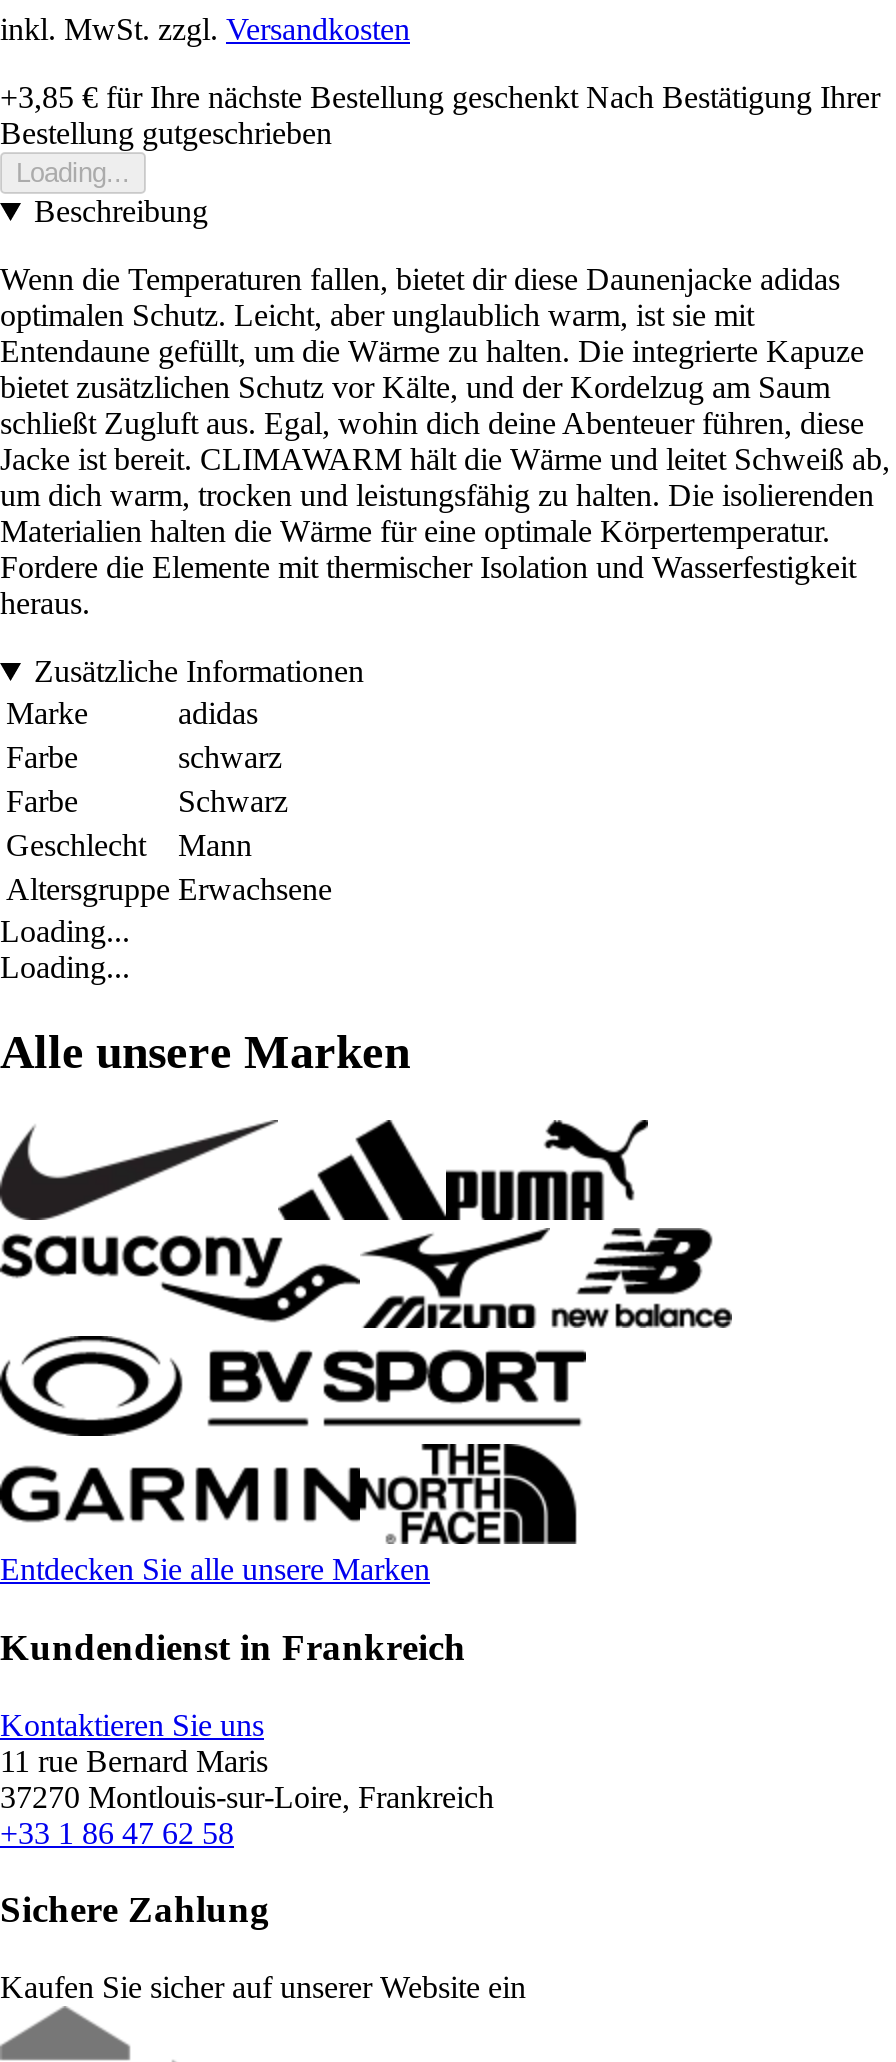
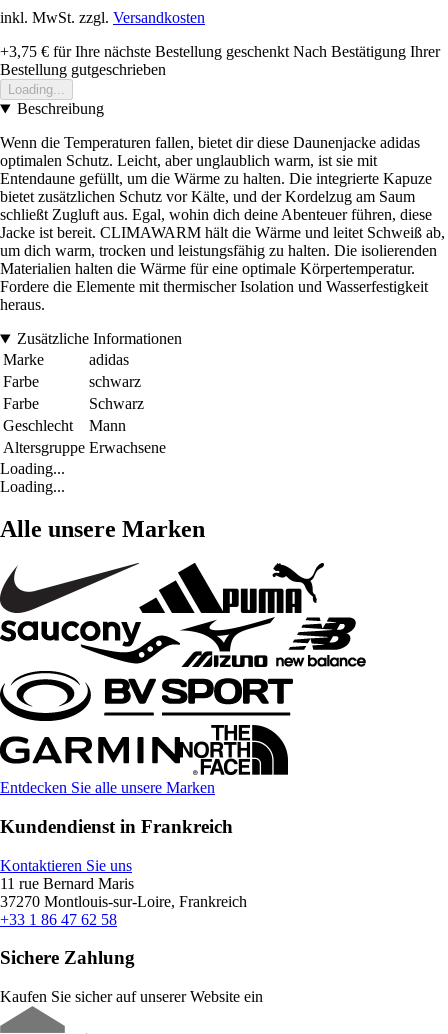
- +3,85 €für Ihre nächste Bestellung geschenkt Nach Bestätigung Ihrer
+ +3,75 €für Ihre nächste Bestellung geschenkt Nach Bestätigung Ihrer
